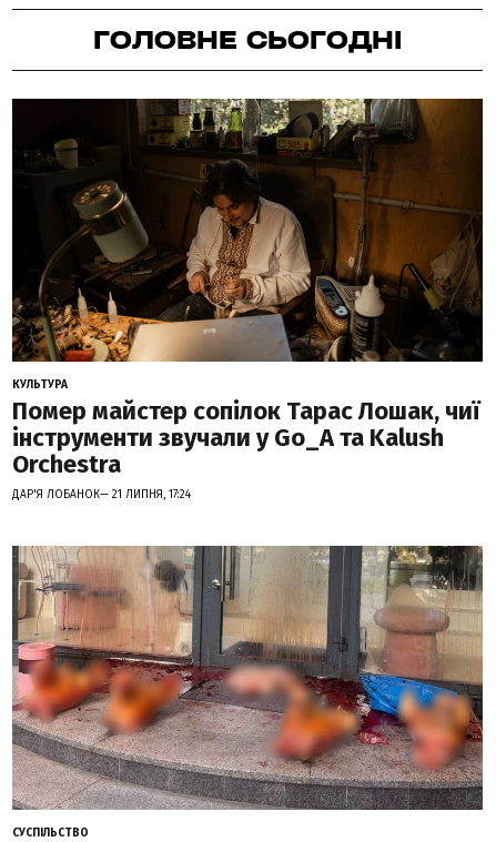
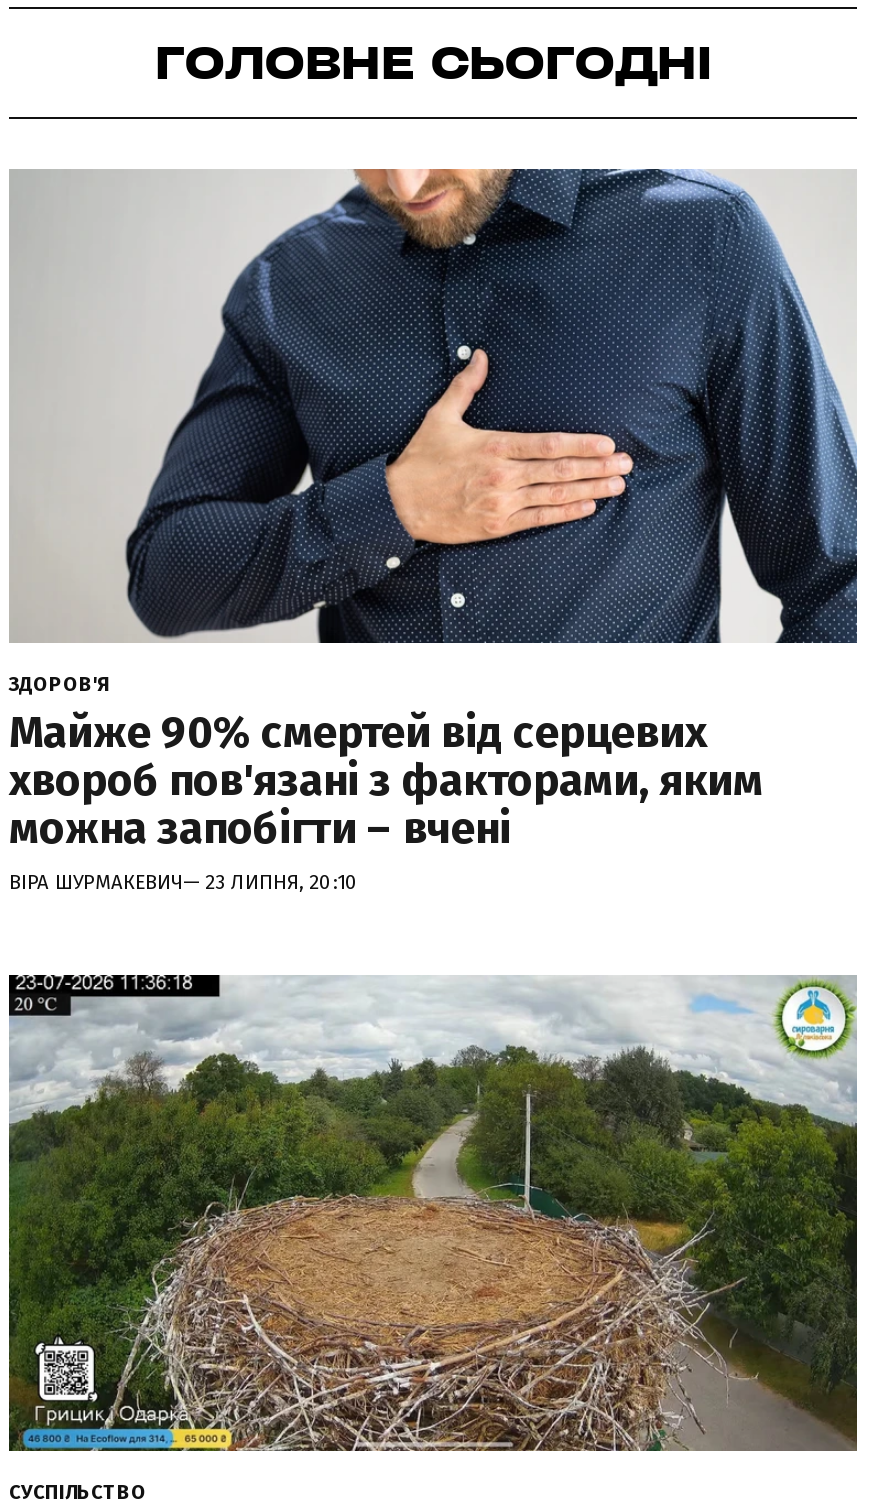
- [image]
- КУЛЬТУРА
- Помер майстер сопілок Тарас Лошак, чиї
- інструменти звучали у Go_A та Kalush
- Orchestra
- ДАР'Я ЛОБАНОК— 21 ЛИПНЯ, 17:24
+ [image]
+ ЗДОРОВ'Я
+ Майже 90% смертей від серцевих
+ хвороб пов'язані з факторами, яким
+ можна запобігти – вчені
+ ВІРА ШУРМАКЕВИЧ— 23 ЛИПНЯ, 20:10

- [image]
+ [image]
